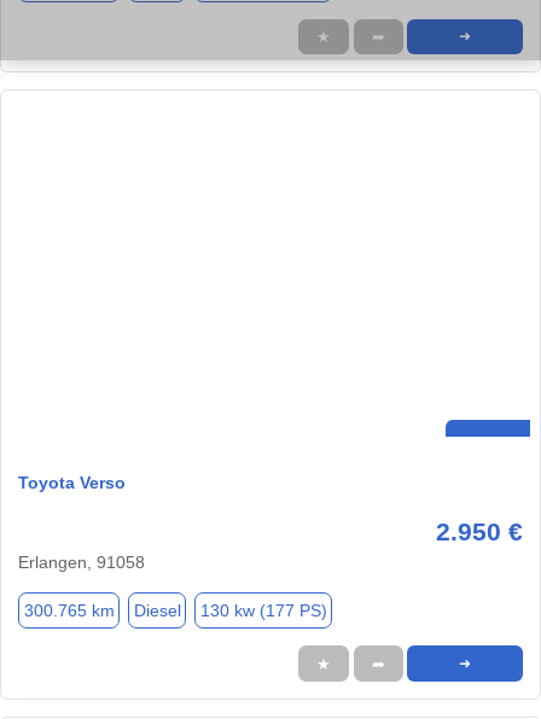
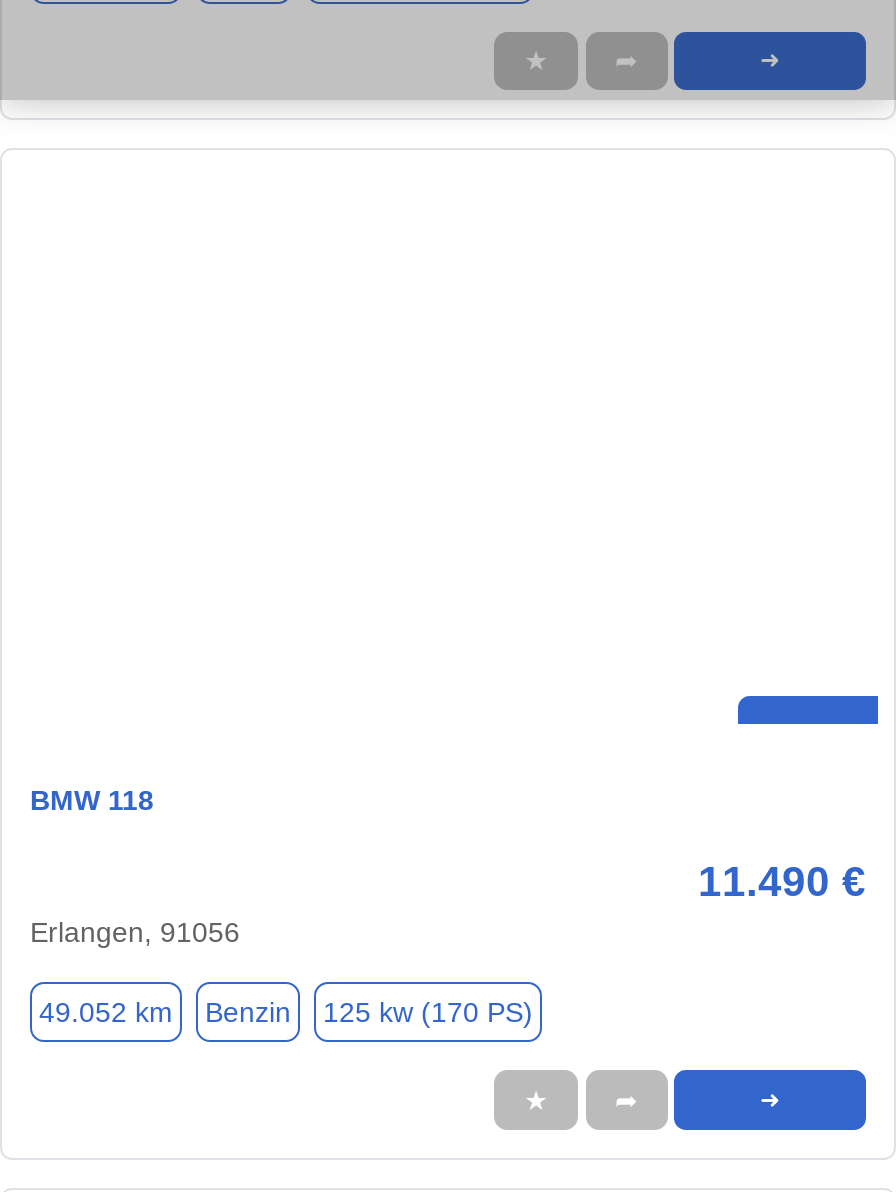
- Toyota Verso
+ BMW 118

- 2.950 €
- Erlangen, 91058
+ 11.490 €
+ Erlangen, 91056

- 300.765 km
- Diesel
- 130 kw (177 PS)
+ 49.052 km
+ Benzin
+ 125 kw (170 PS)
